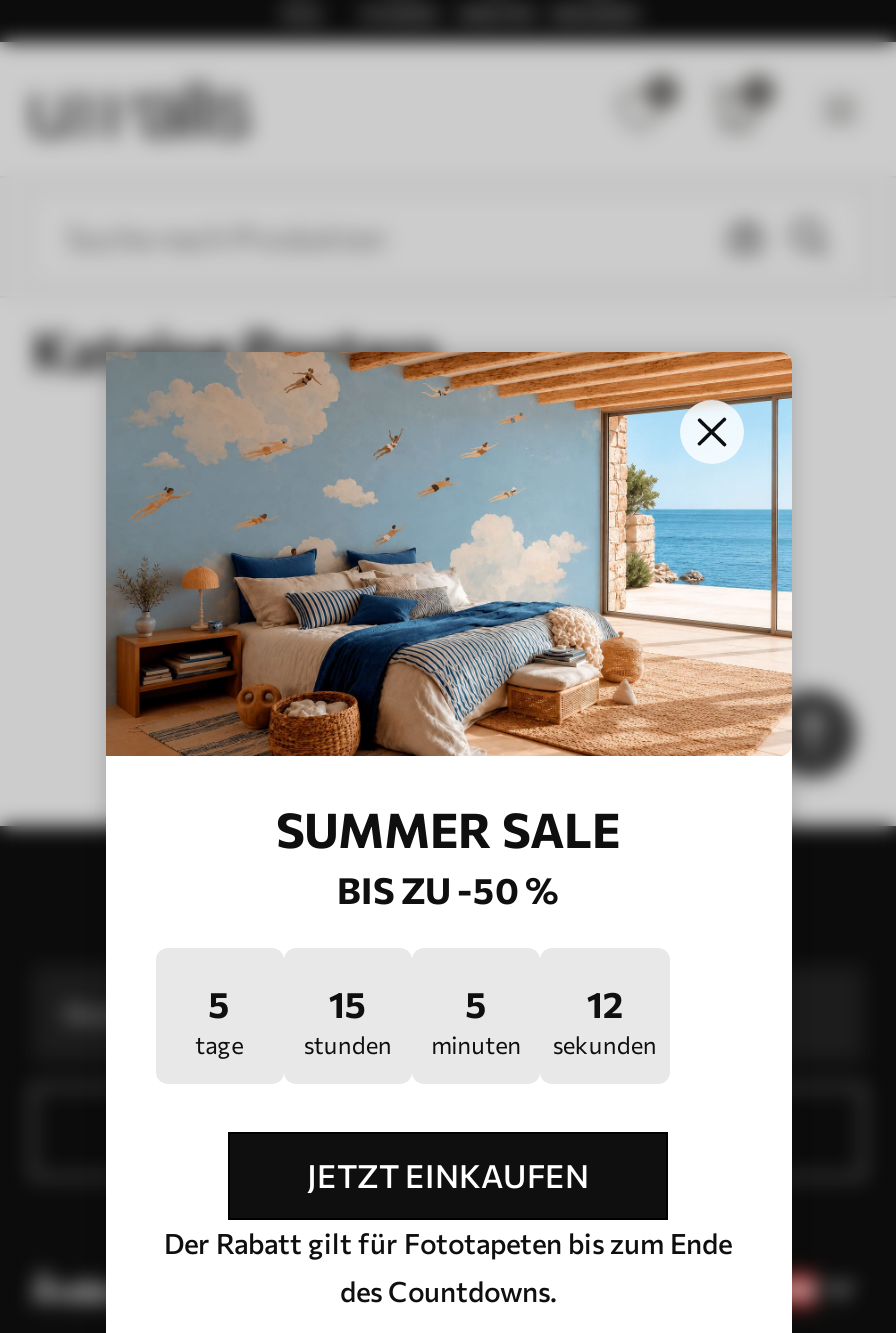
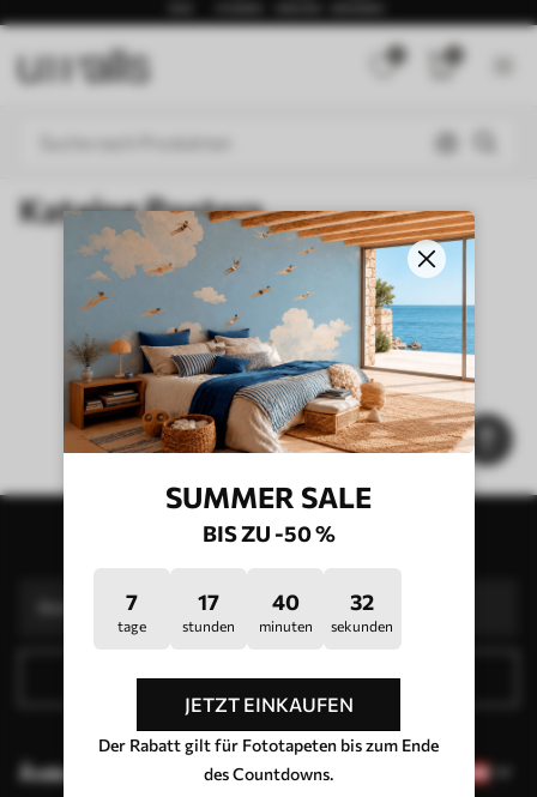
- 5
+ 7

- 15
+ 17

- 5
+ 40

- 12
+ 32
